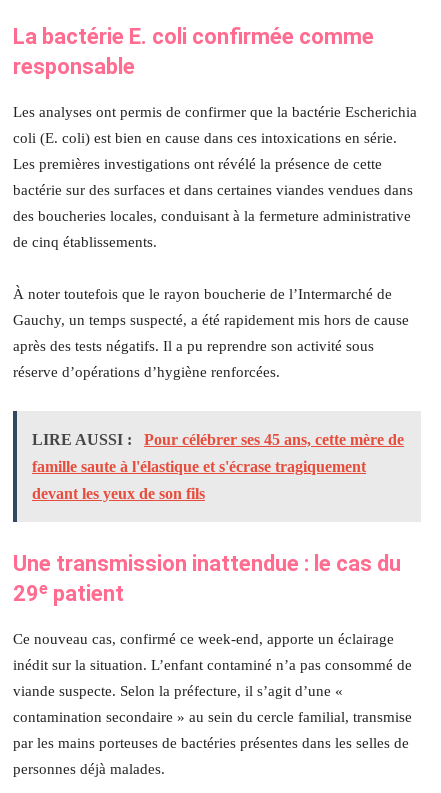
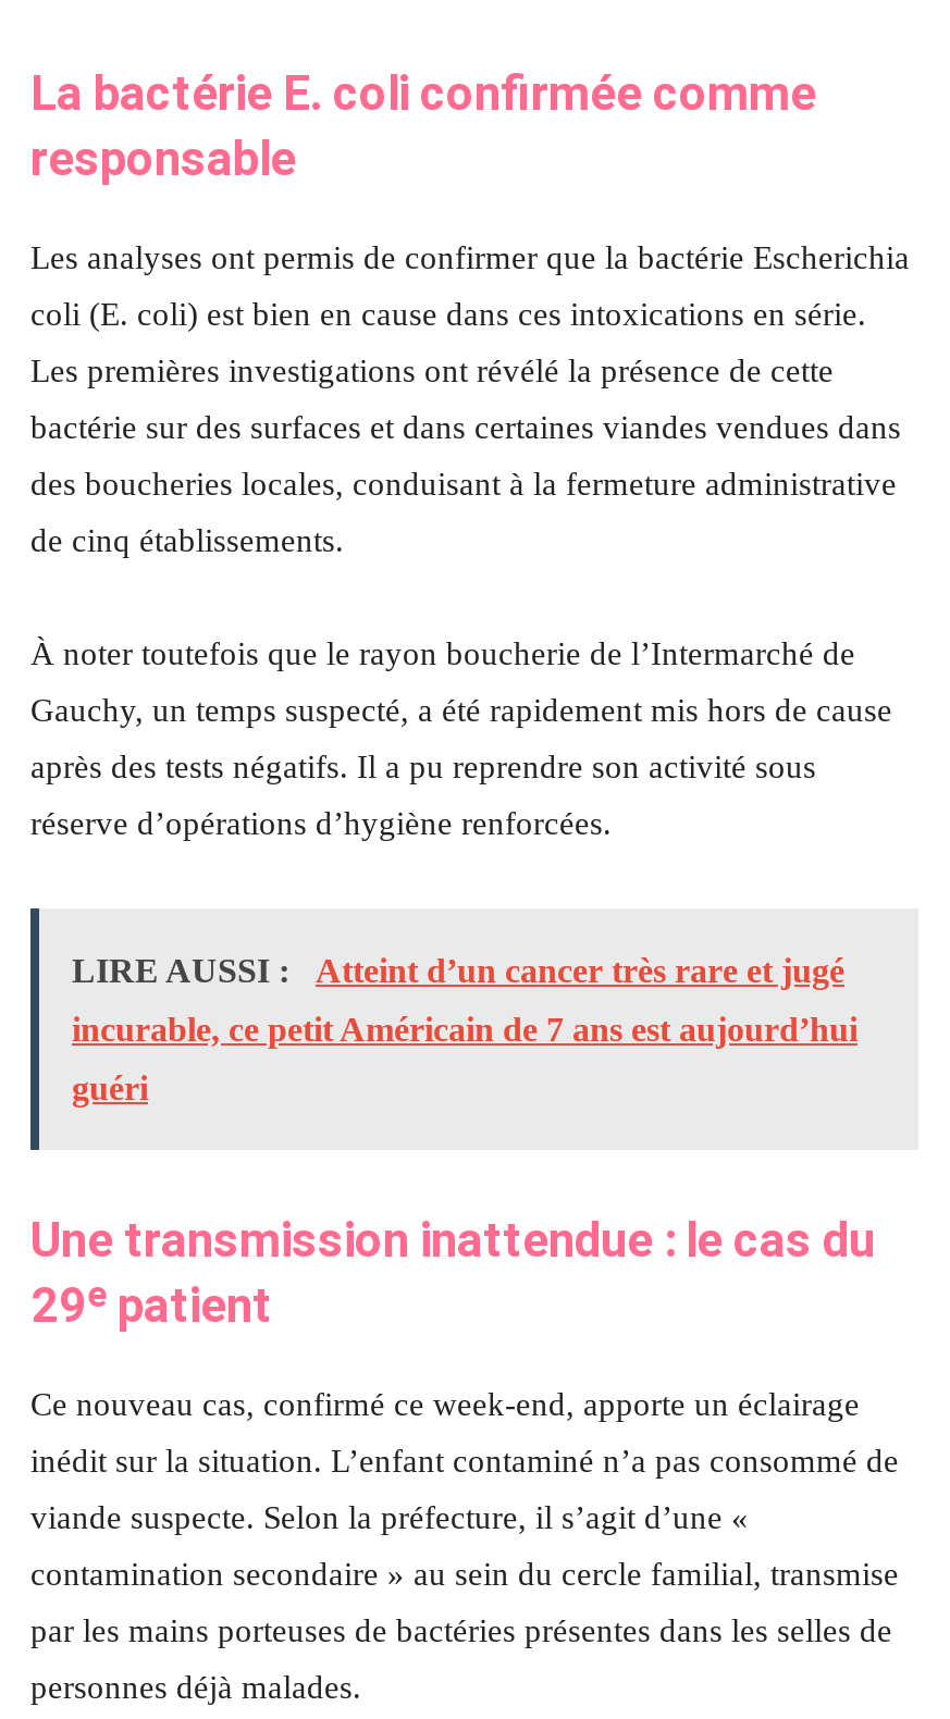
- LIRE AUSSI : Pour célébrer ses 45 ans, cette mère de
+ LIRE AUSSI : Atteint d’un cancer très rare et jugé

- famille saute à l'élastique et s'écrase tragiquement
+ incurable, ce petit Américain de 7 ans est aujourd’hui

- devant les yeux de son fils
+ guéri
